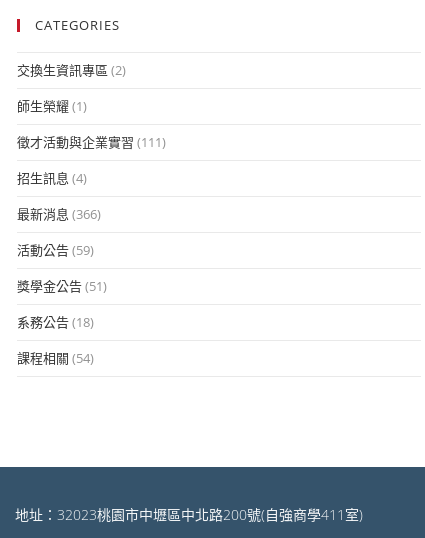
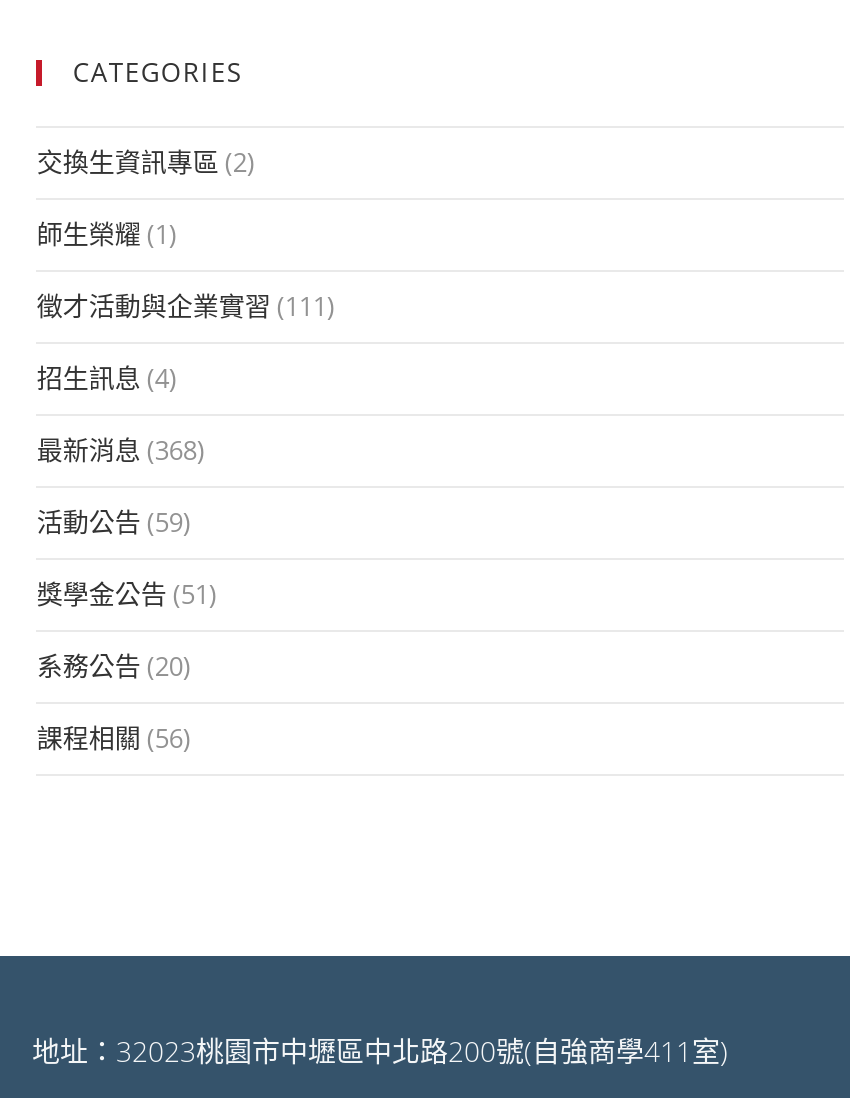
- 最新消息 (366)
+ 最新消息 (368)

- 系務公告 (18)
+ 系務公告 (20)

- 課程相關 (54)
+ 課程相關 (56)
